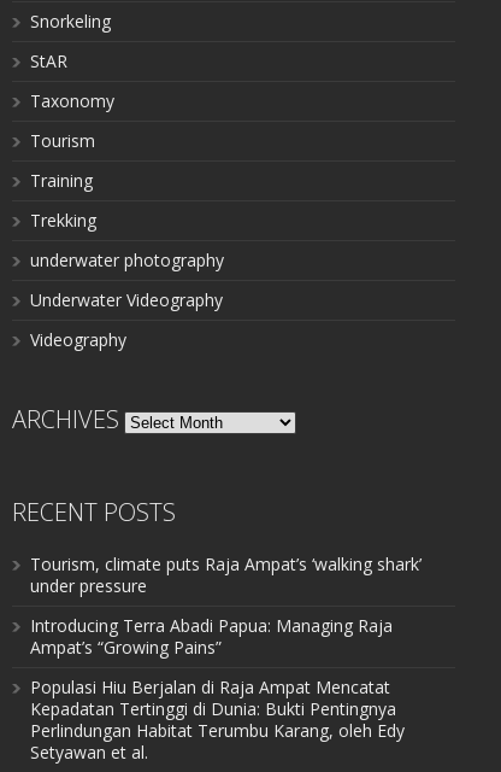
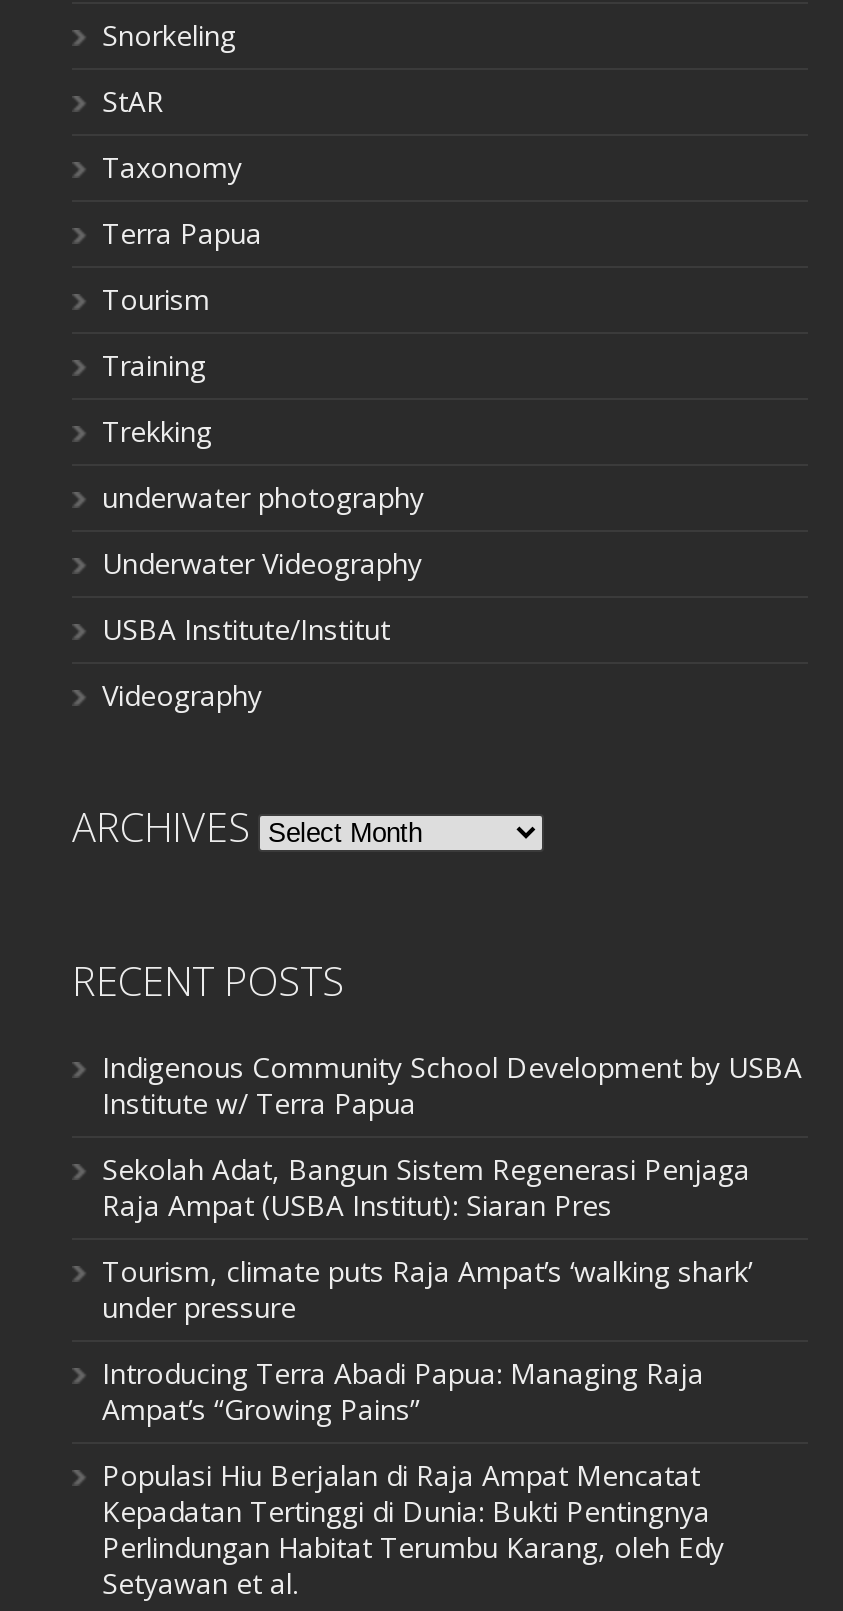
+ Terra Papua

+ USBA Institute/Institut

+ Indigenous Community School Development by USBA
+ Institute w/ Terra Papua
+ Sekolah Adat, Bangun Sistem Regenerasi Penjaga
+ Raja Ampat (USBA Institut): Siaran Pres
